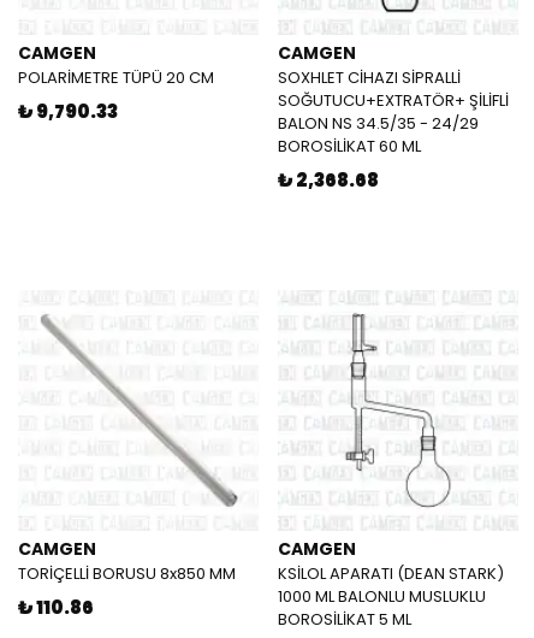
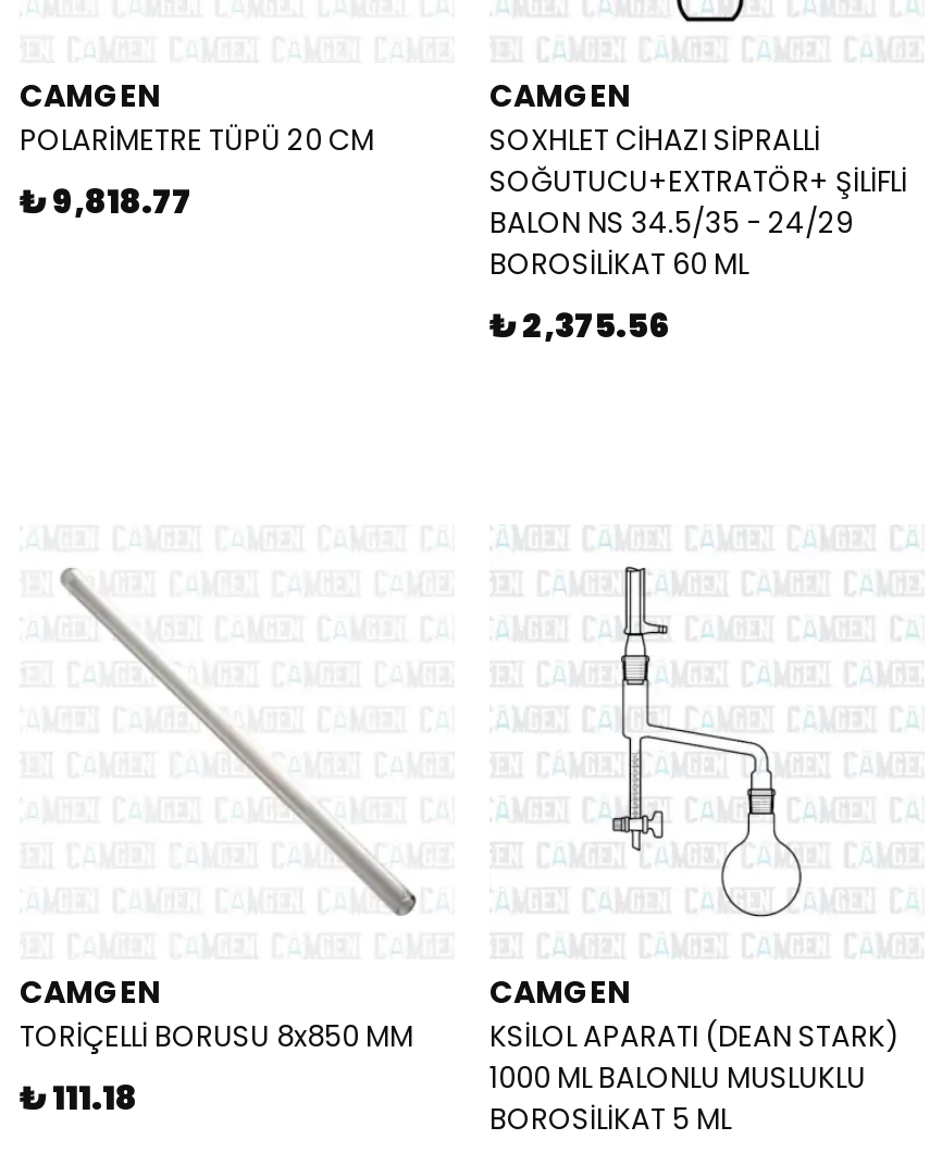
- ₺ 9,790.33
+ ₺ 9,818.77

- ₺ 2,368.68
+ ₺ 2,375.56

- ₺ 110.86
+ ₺ 111.18
